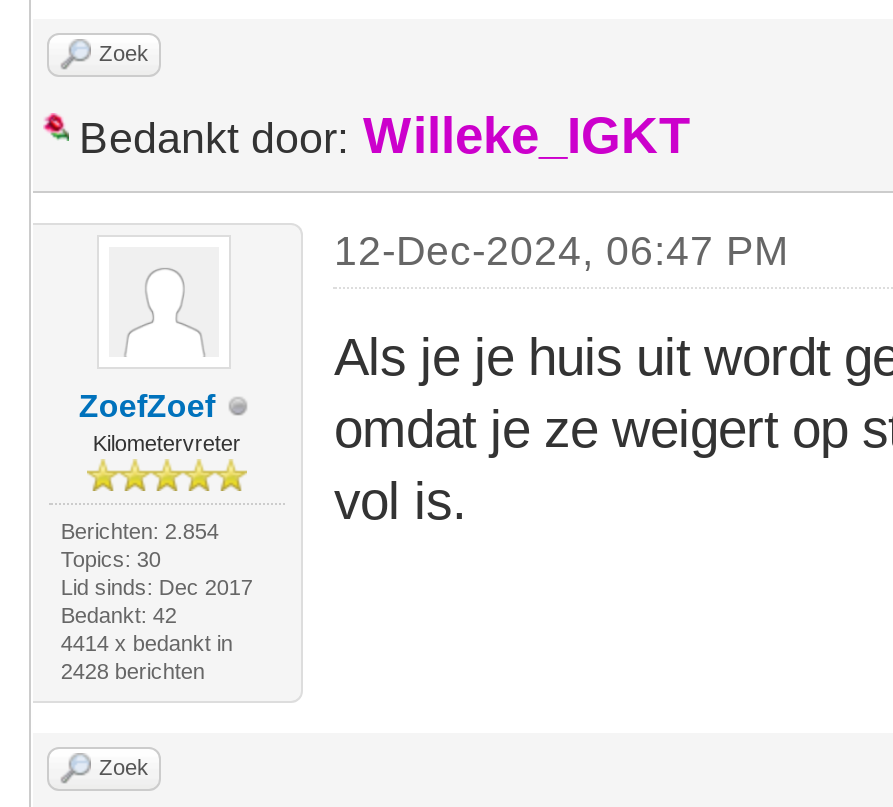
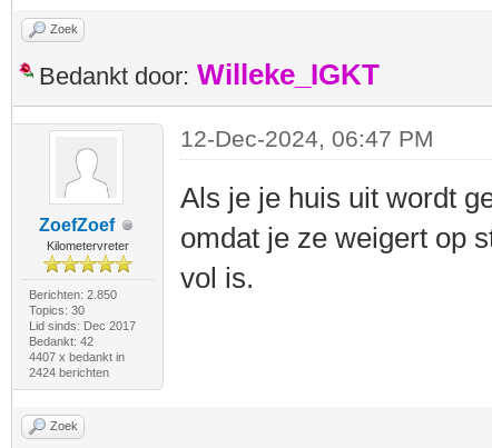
- Berichten: 2.854
+ Berichten: 2.850

- 4414 x bedankt in
+ 4407 x bedankt in

- 2428 berichten
+ 2424 berichten
